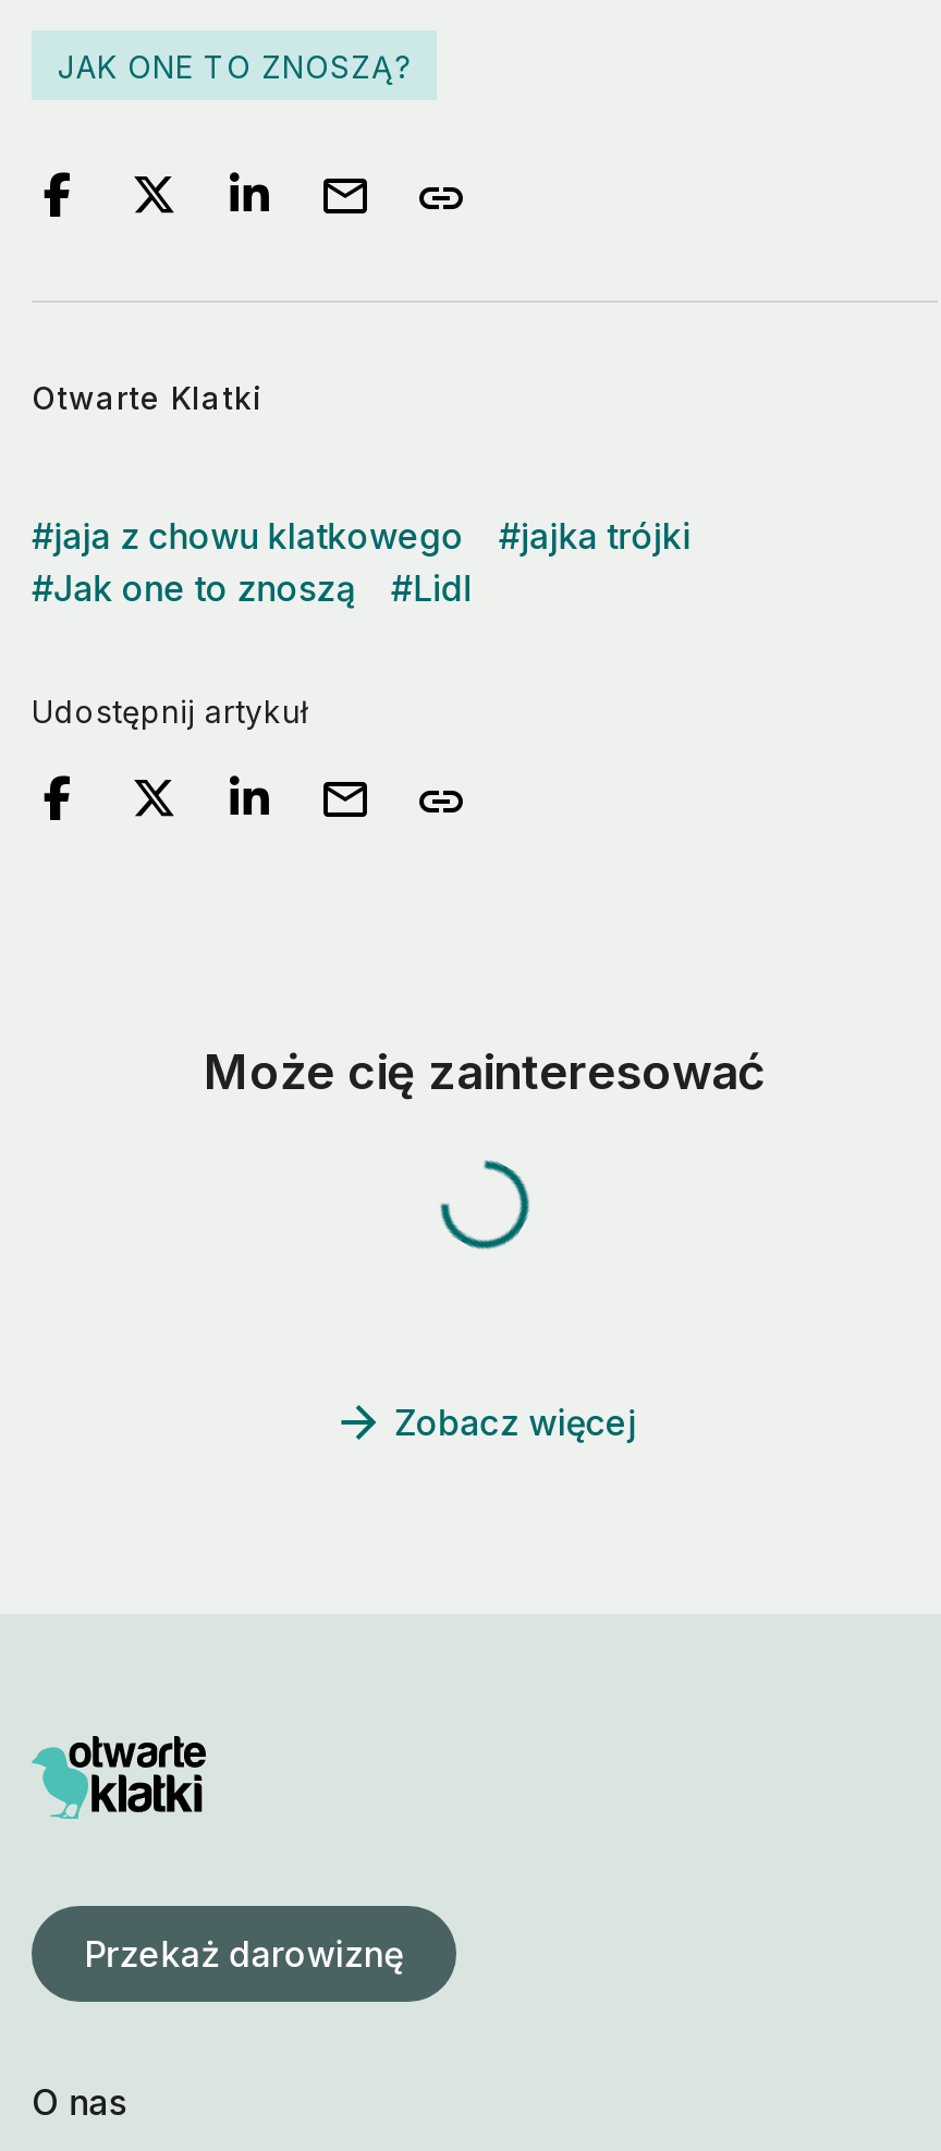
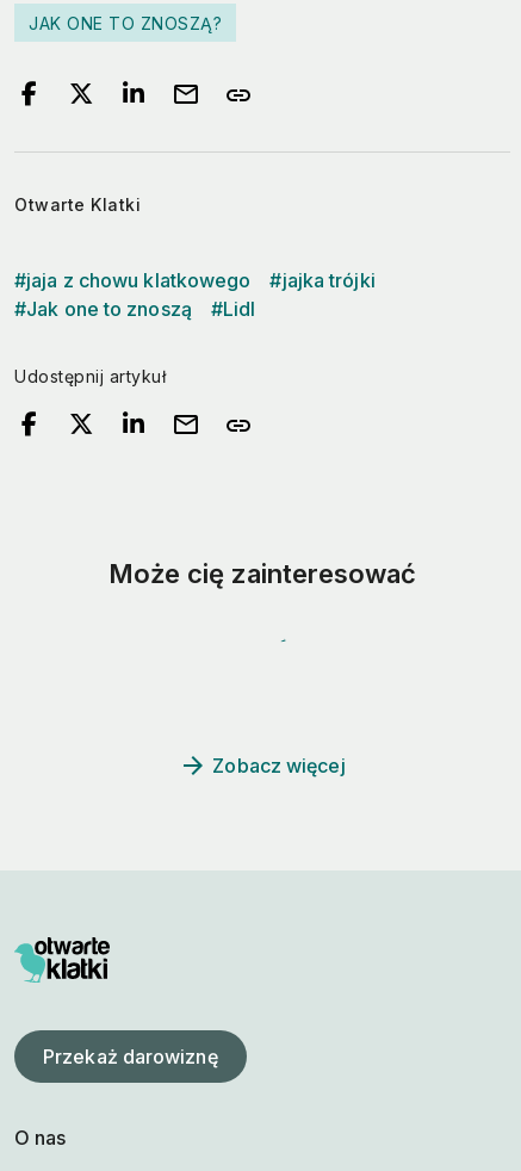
- [image]
